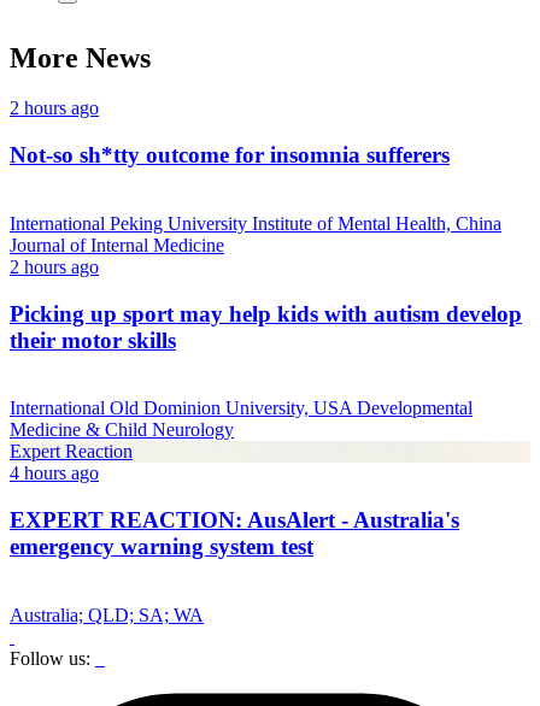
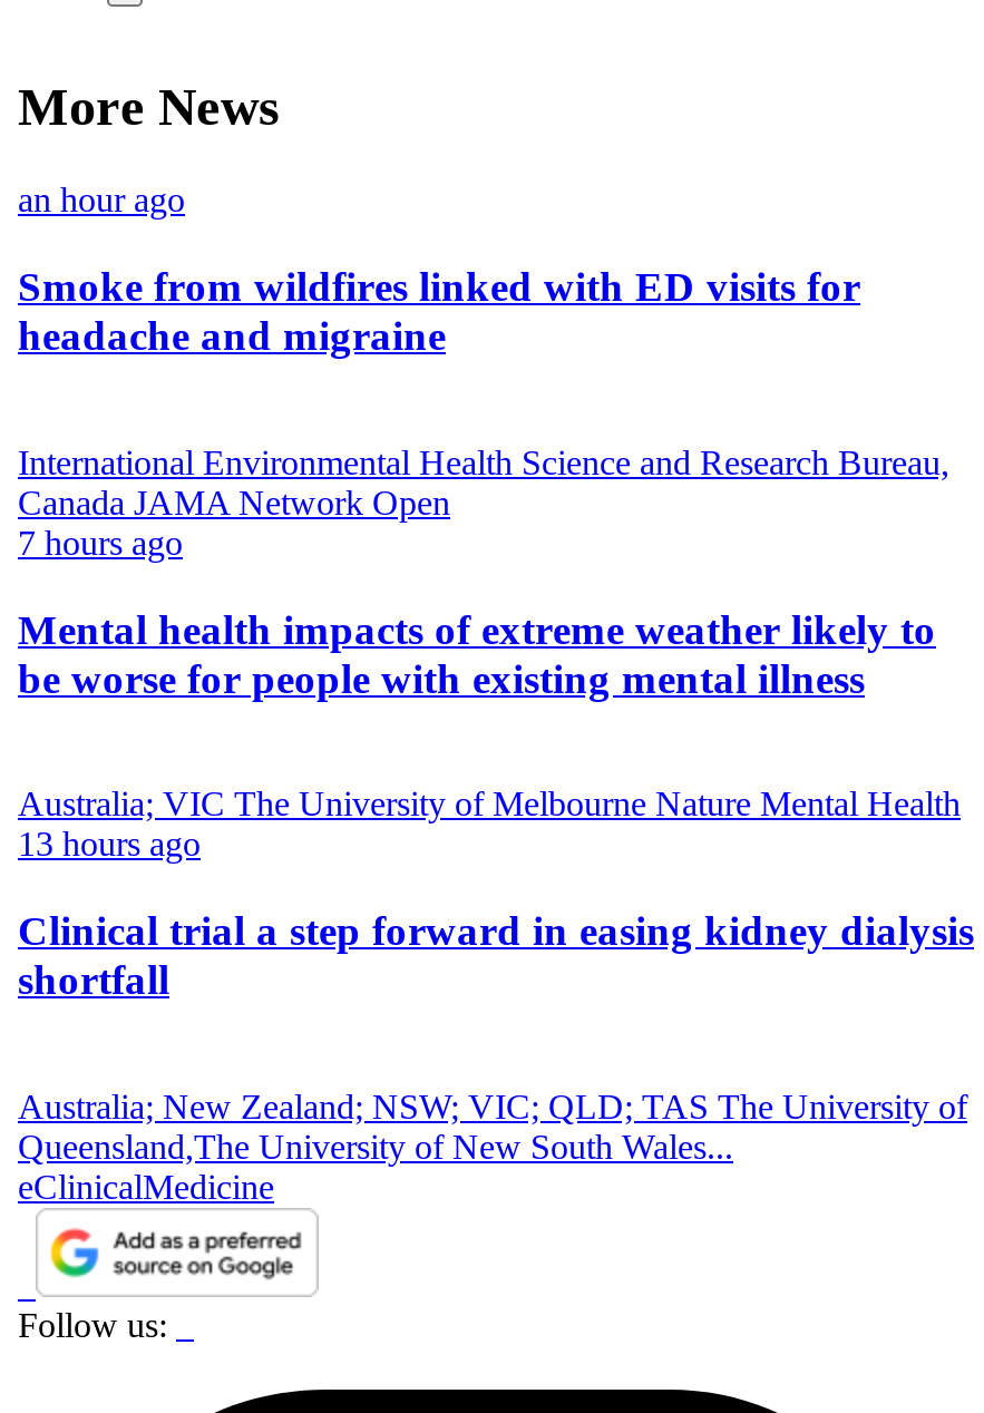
- 2 hours ago
+ an hour ago

- Not-so sh*tty outcome for insomnia sufferers
+ Smoke from wildfires linked with ED visits for
+ headache and migraine

- International Peking University Institute of Mental Health, China
- Journal of Internal Medicine
- 2 hours ago
+ International Environmental Health Science and Research Bureau,
+ Canada JAMA Network Open
+ 7 hours ago

- Picking up sport may help kids with autism develop
- their motor skills
+ Mental health impacts of extreme weather likely to
+ be worse for people with existing mental illness

- International Old Dominion University, USA Developmental
- Medicine & Child Neurology
- Expert Reaction
- 4 hours ago
+ Australia; VIC The University of Melbourne Nature Mental Health
+ 13 hours ago

- EXPERT REACTION: AusAlert - Australia's
- emergency warning system test
+ Clinical trial a step forward in easing kidney dialysis
+ shortfall

- Australia; QLD; SA; WA
+ Australia; New Zealand; NSW; VIC; QLD; TAS The University of
+ Queensland,The University of New South Wales...
+ eClinicalMedicine
